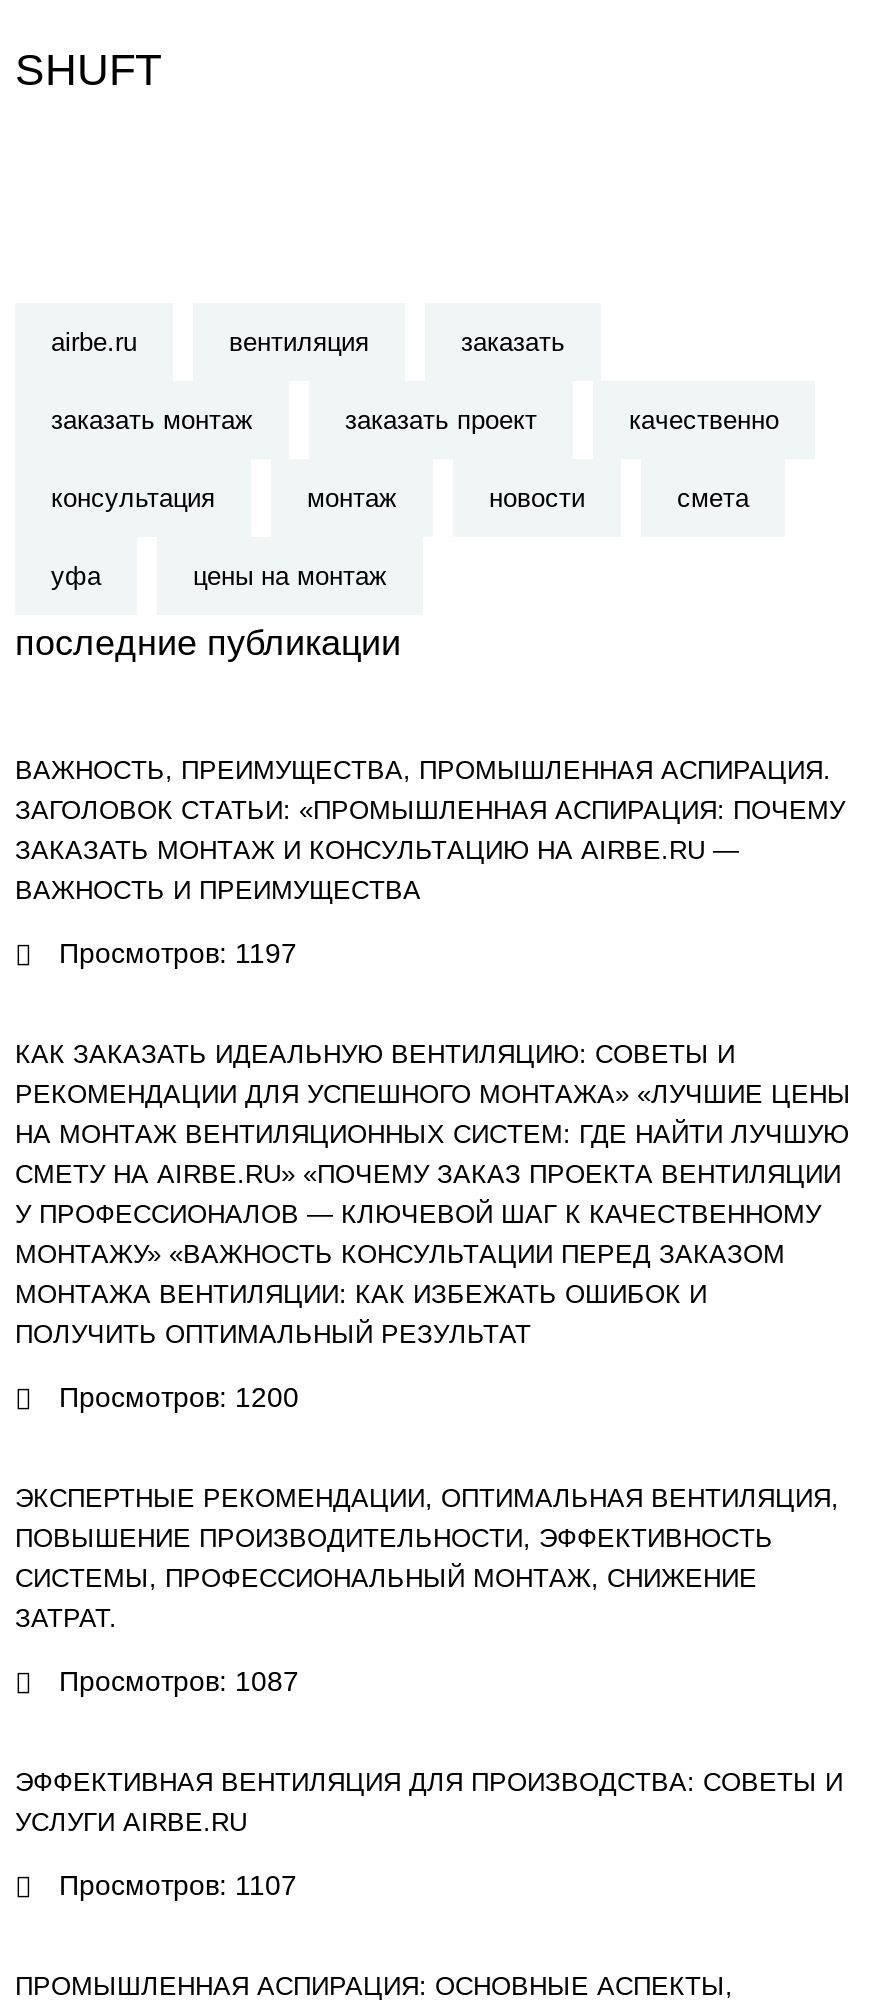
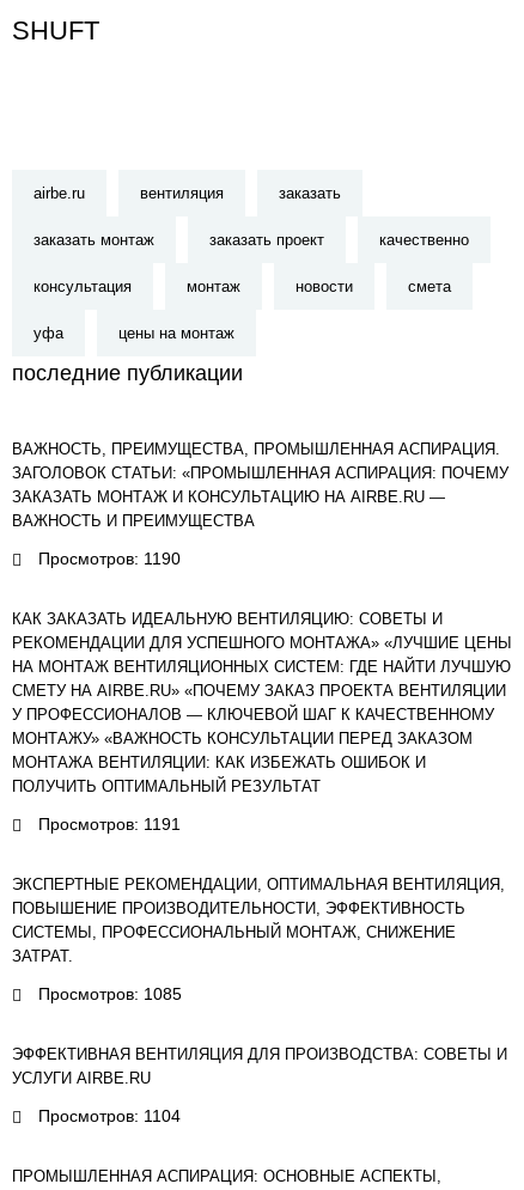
- Просмотров: 1197
+ Просмотров: 1190

- Просмотров: 1200
+ Просмотров: 1191

- Просмотров: 1087
+ Просмотров: 1085

- Просмотров: 1107
+ Просмотров: 1104
